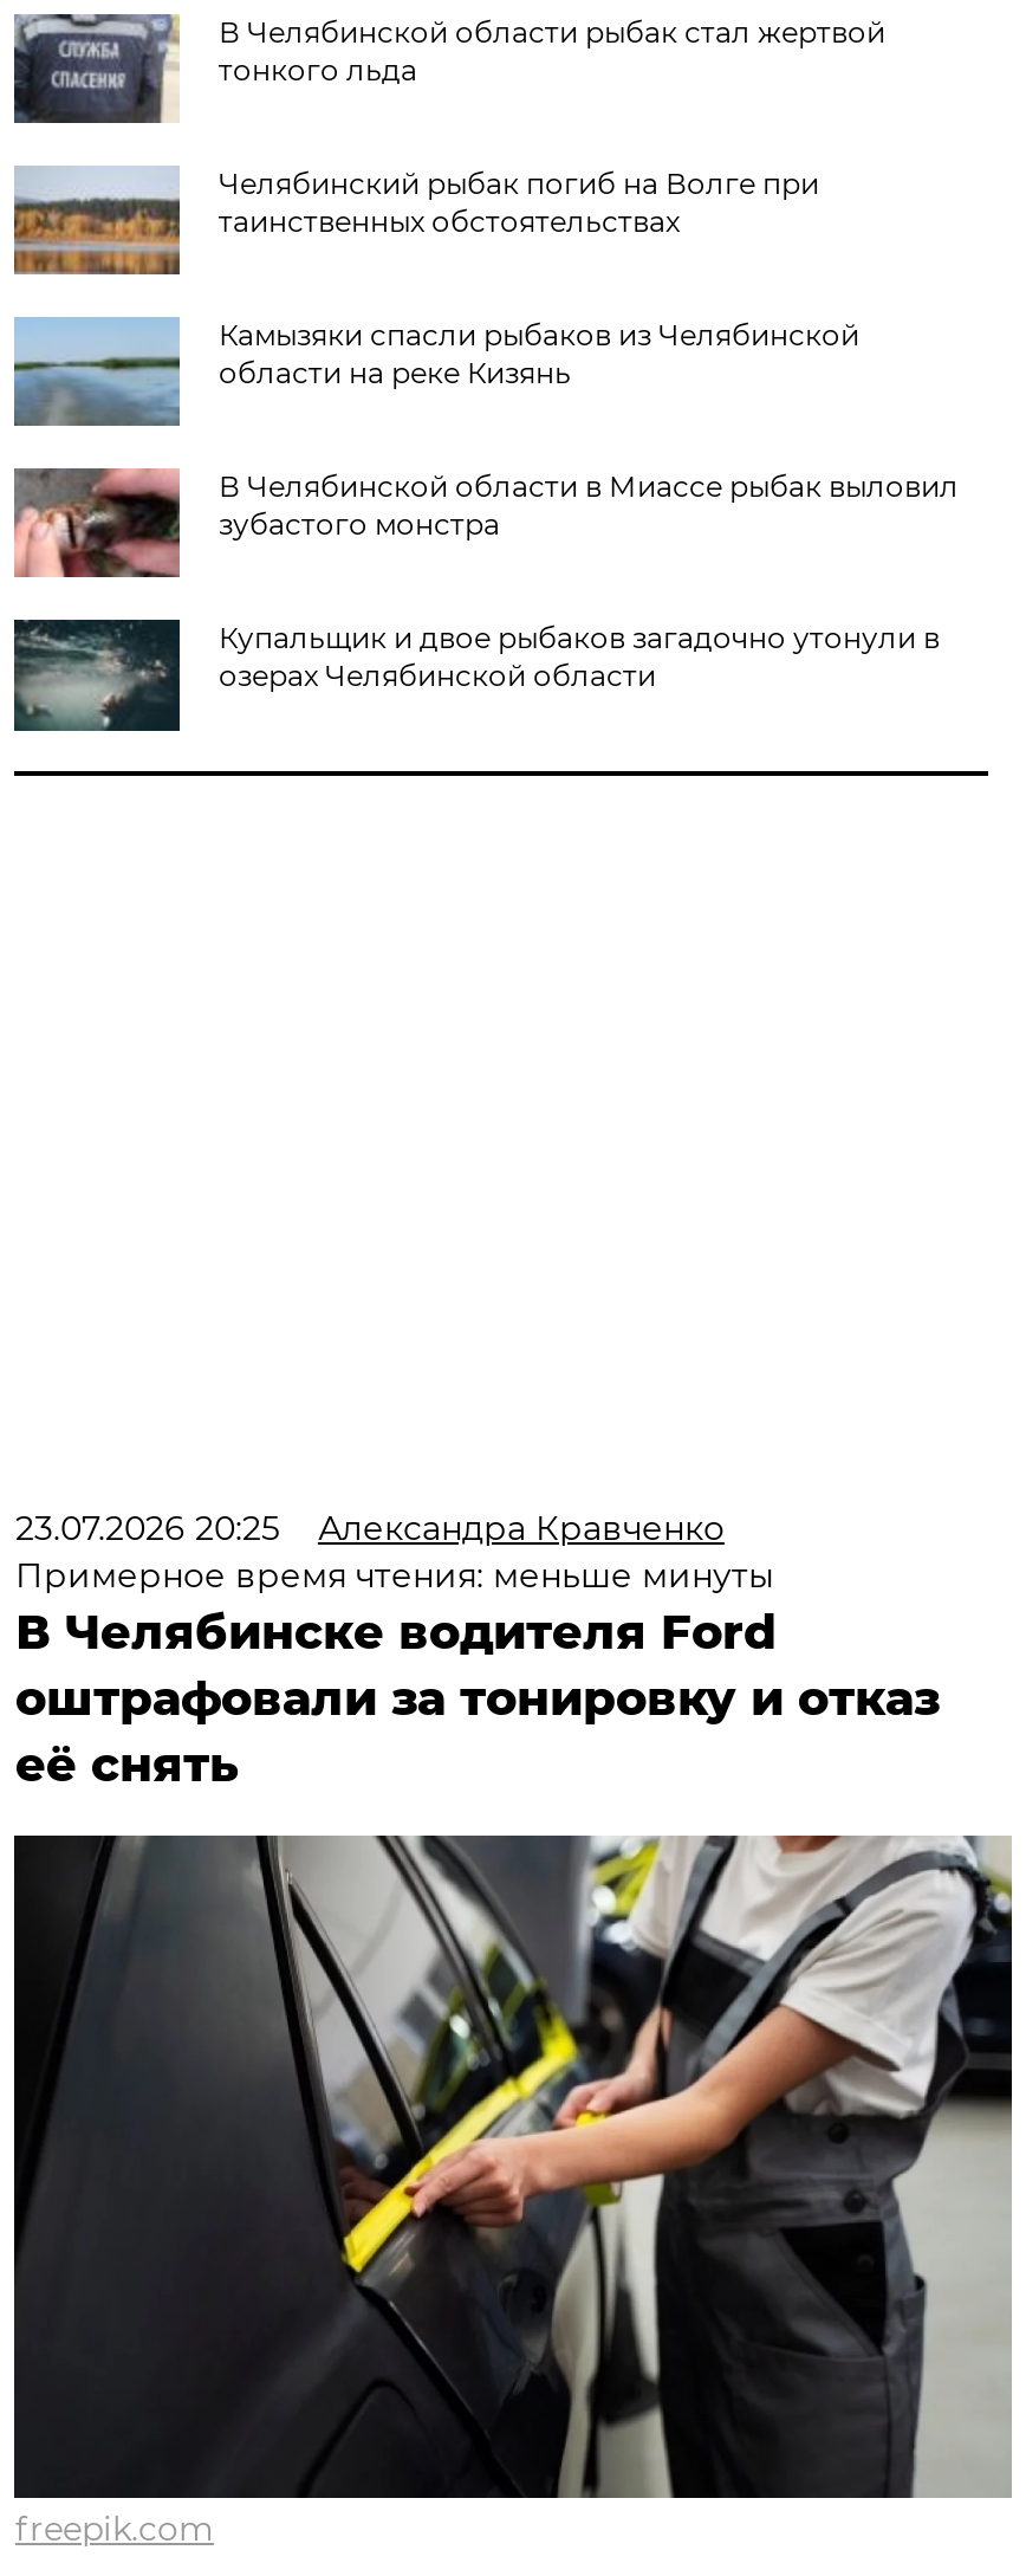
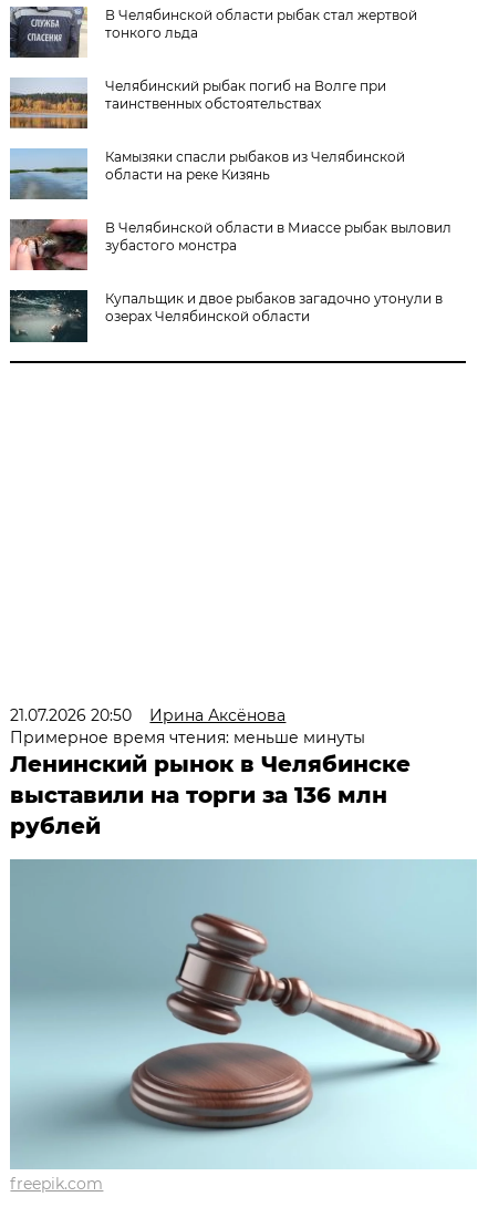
- 23.07.2026 20:25
- Александра Кравченко
+ 21.07.2026 20:50
+ Ирина Аксёнова

- В Челябинске водителя Ford
- оштрафовали за тонировку и отказ
- её снять
+ Ленинский рынок в Челябинске
+ выставили на торги за 136 млн
+ рублей

- [image]
+ [image]
